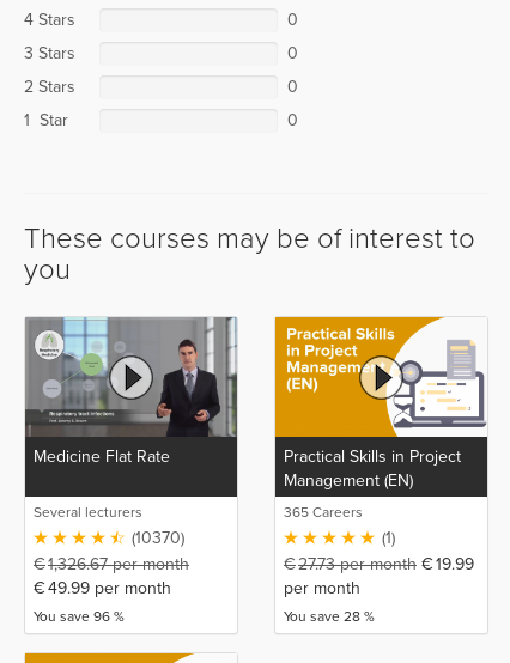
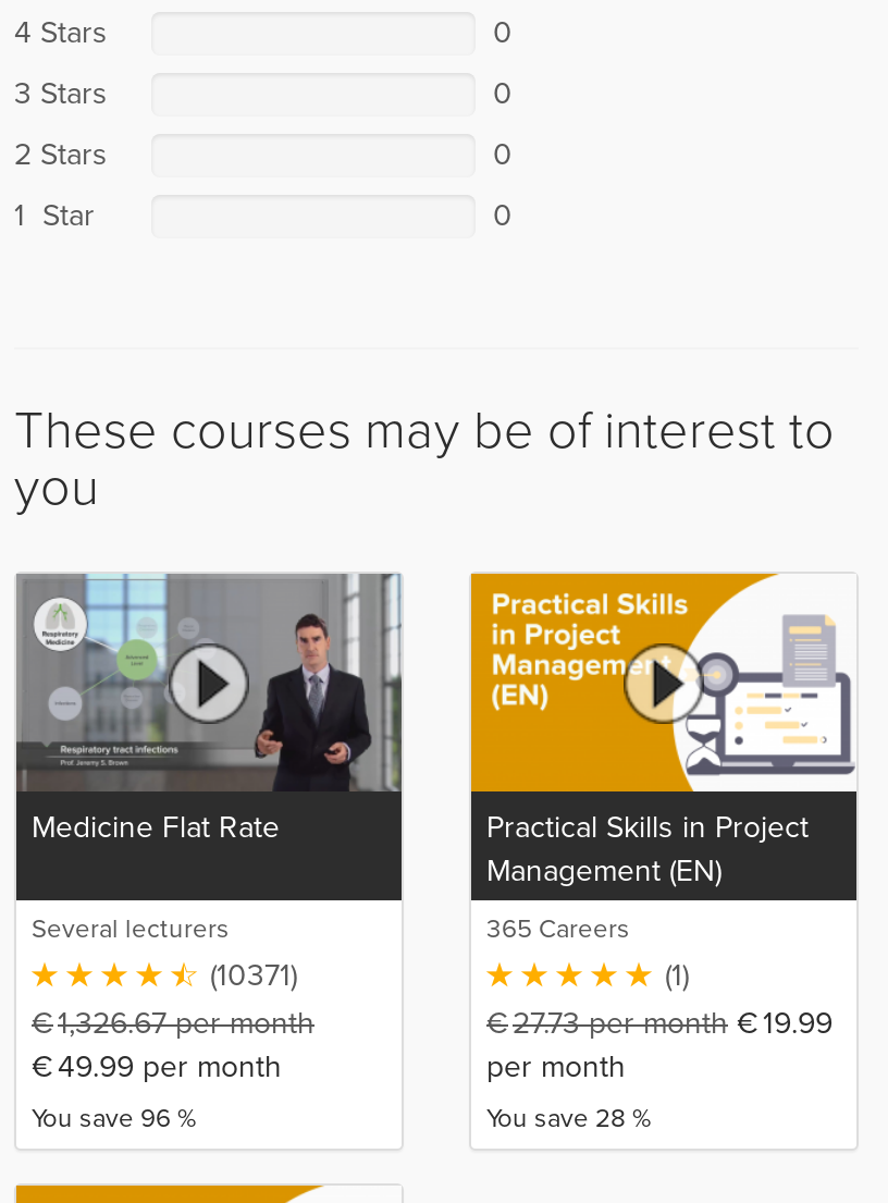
- (10370)
+ (10371)
